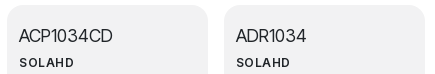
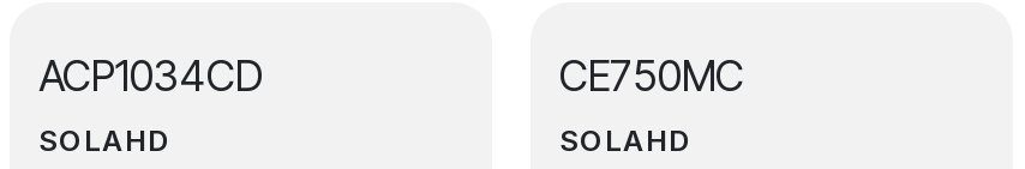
- ADR1034
+ CE750MC
